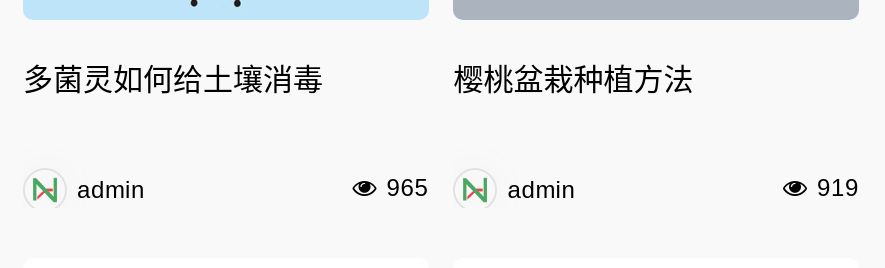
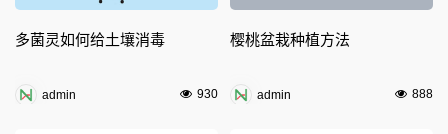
- 965
+ 930

- 919
+ 888
